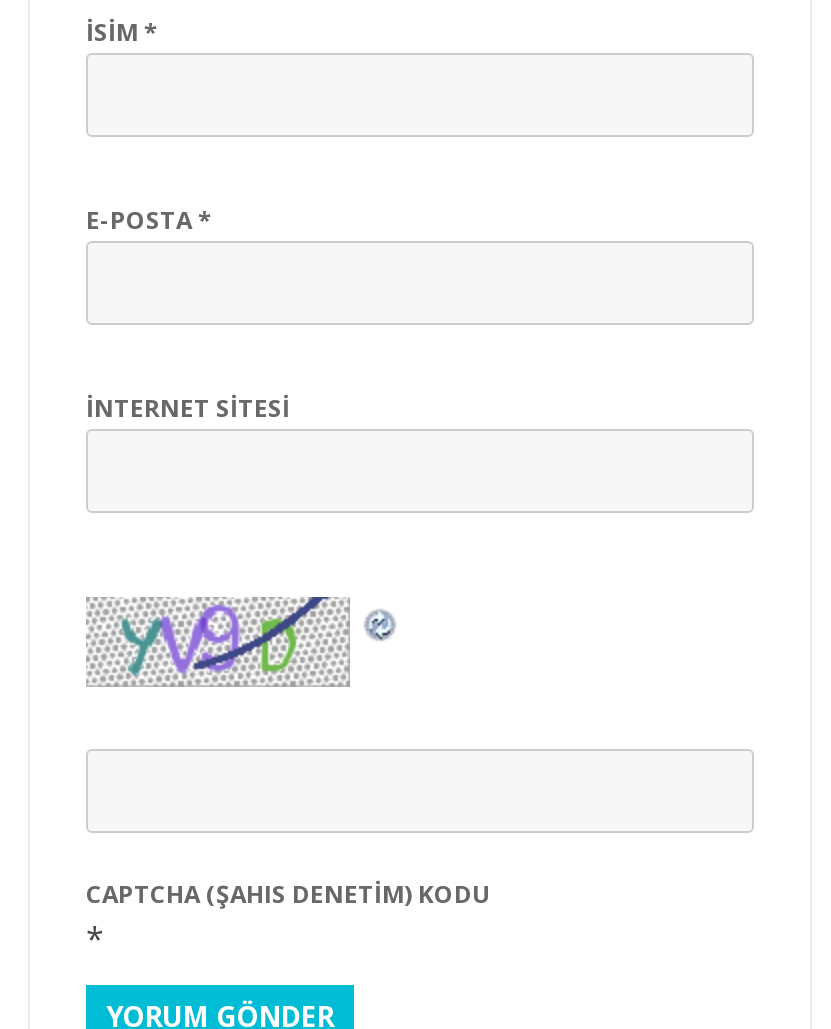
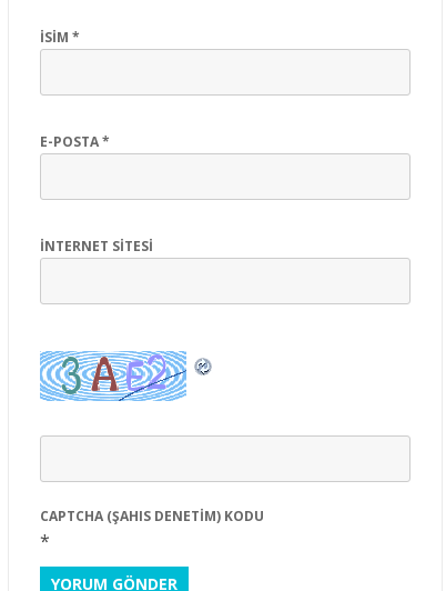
- [image]
+ [image]
